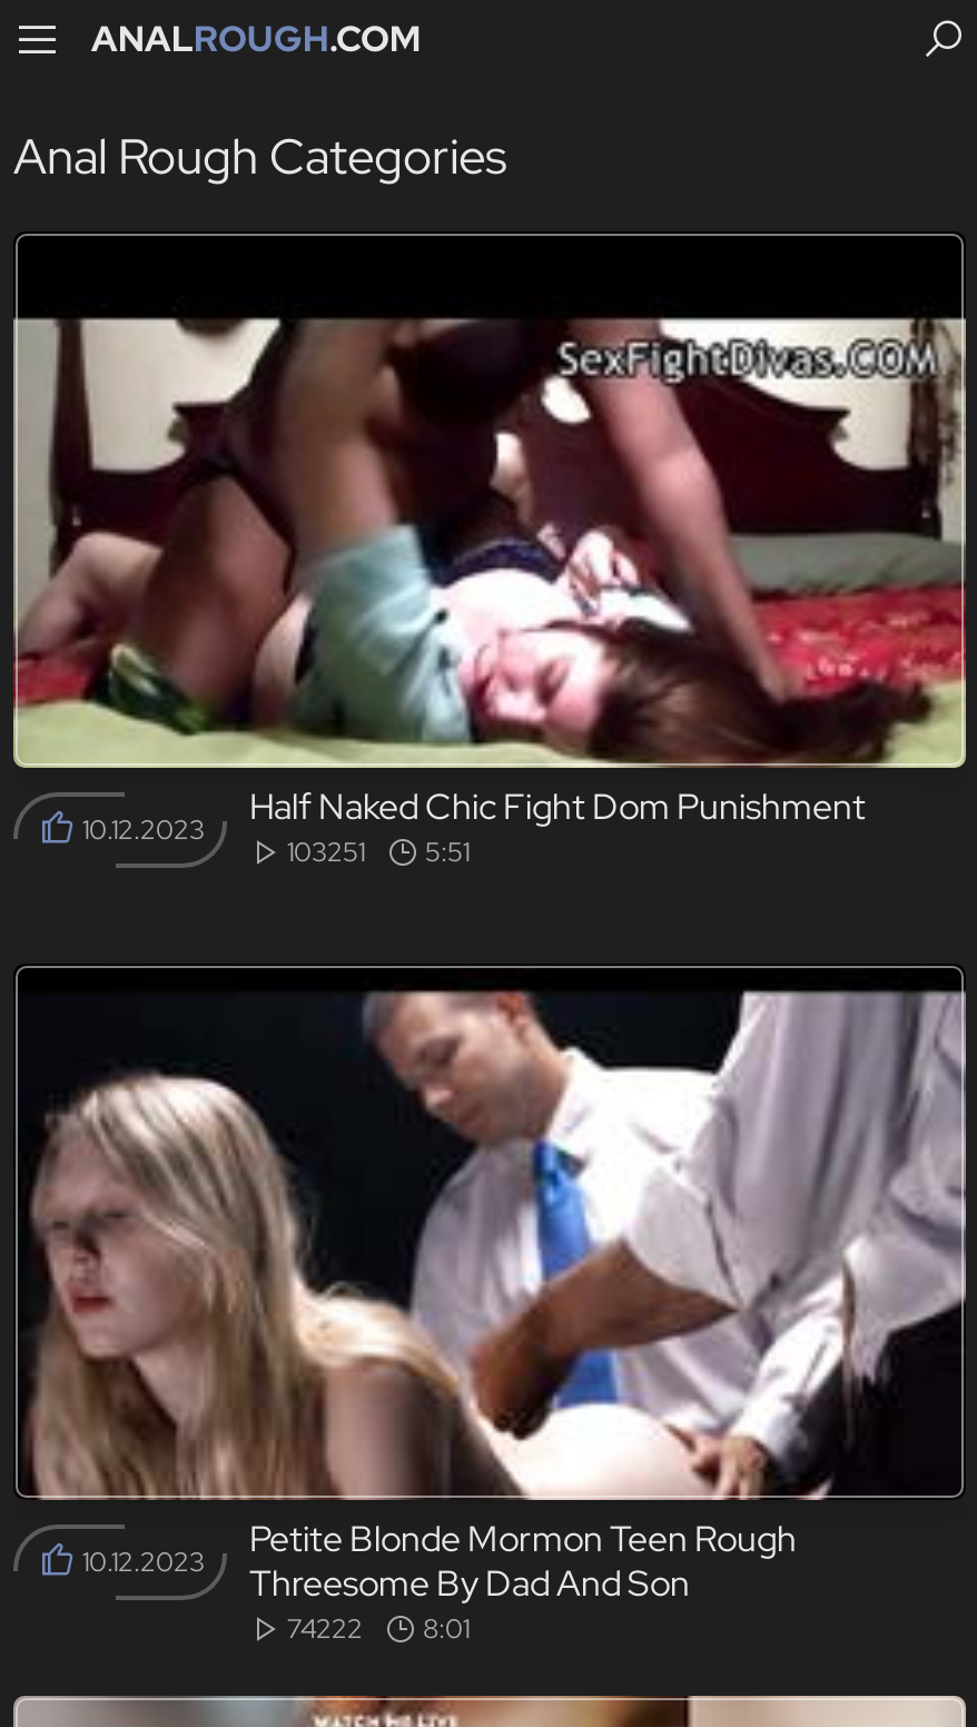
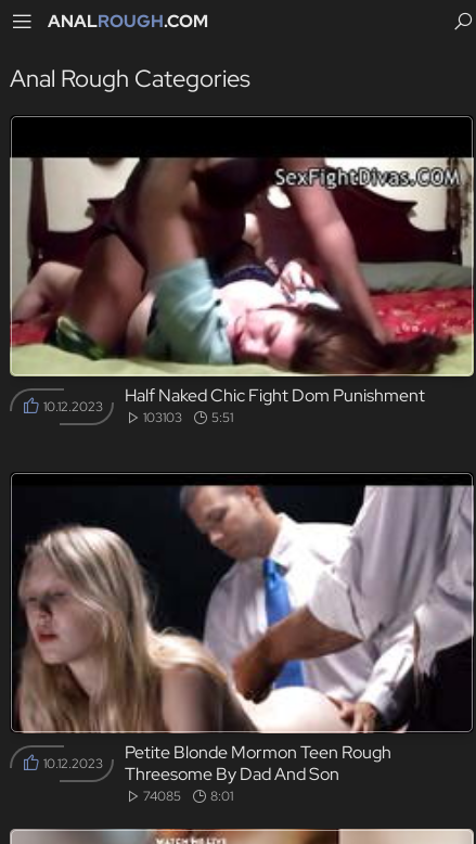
- 103251 5:51
+ 103103 5:51

- 74222 8:01
+ 74085 8:01
